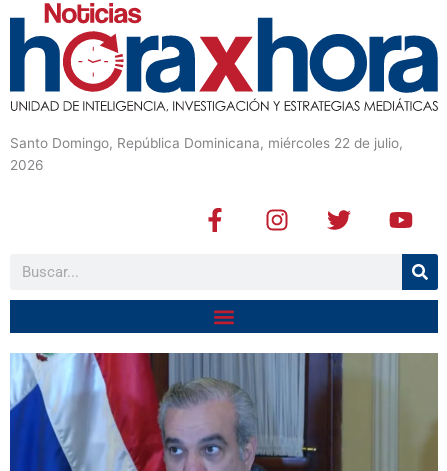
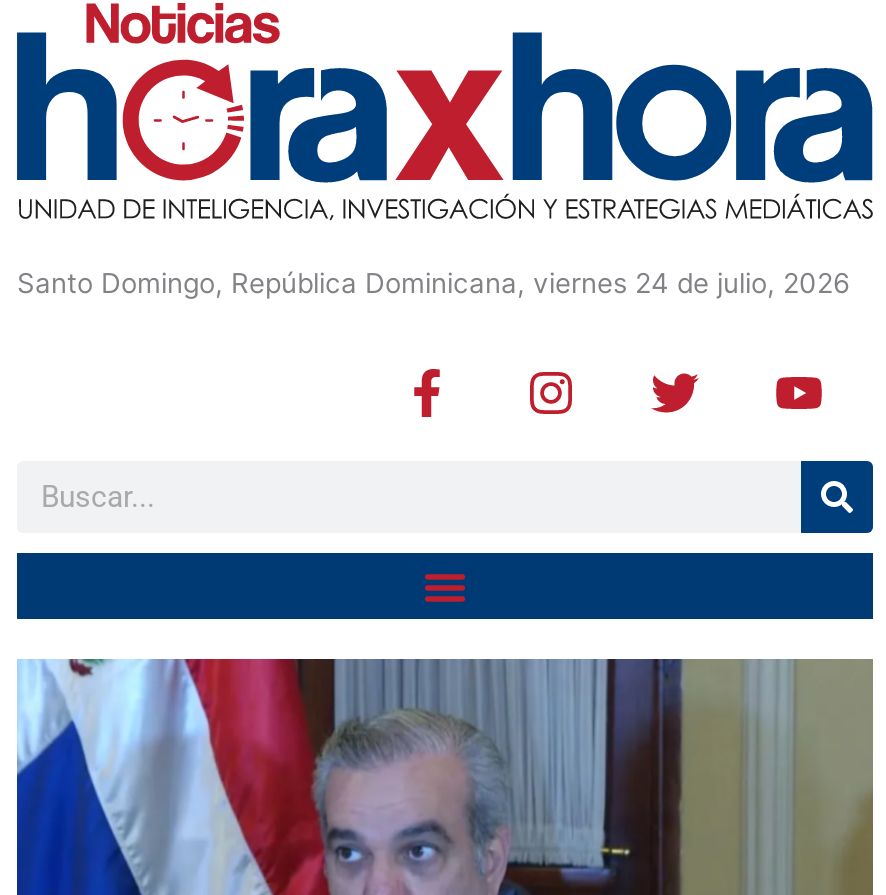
- Santo Domingo, República Dominicana, miércoles 22 de julio,
- 2026
+ Santo Domingo, República Dominicana, viernes 24 de julio, 2026
